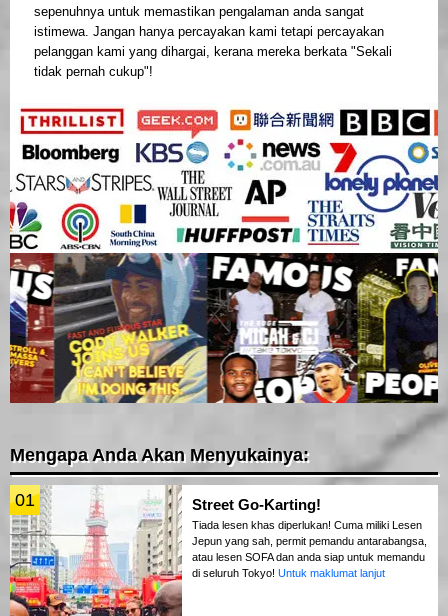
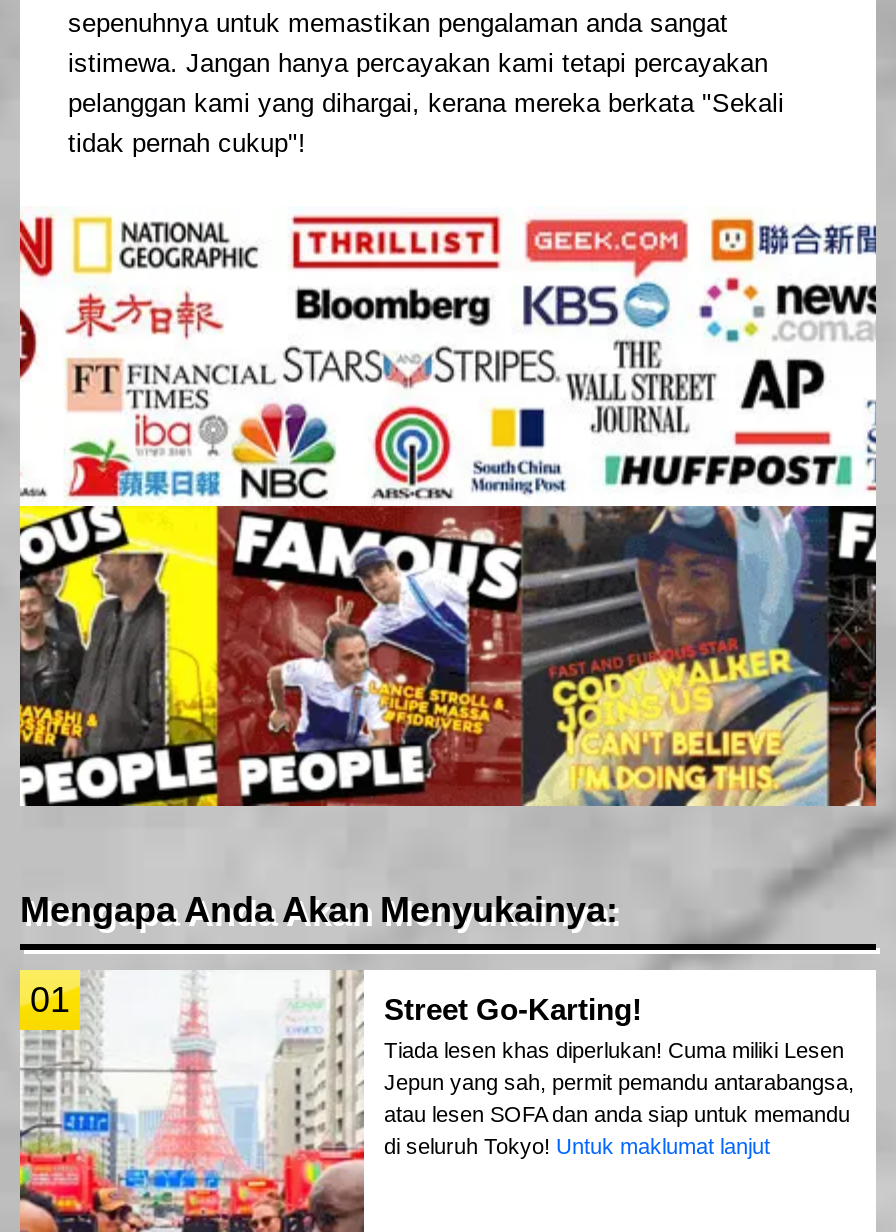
- [image]
+ [image]
